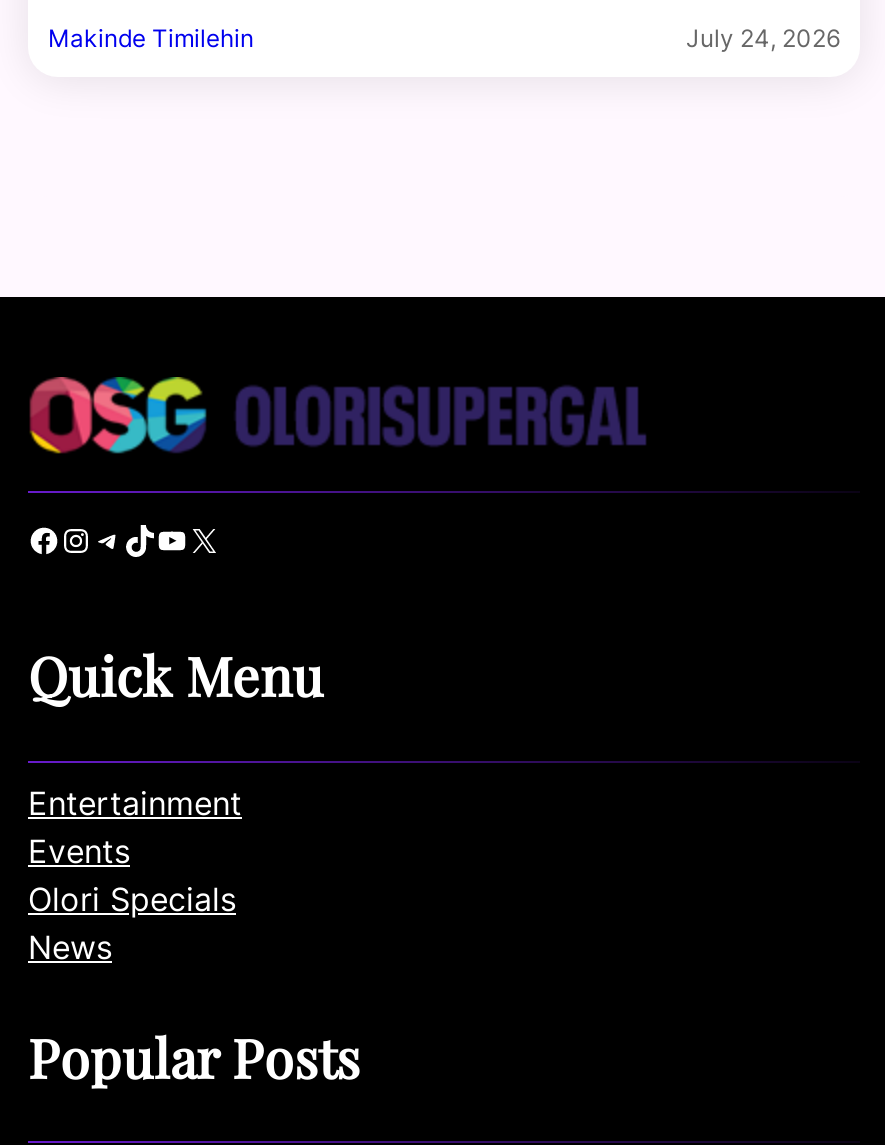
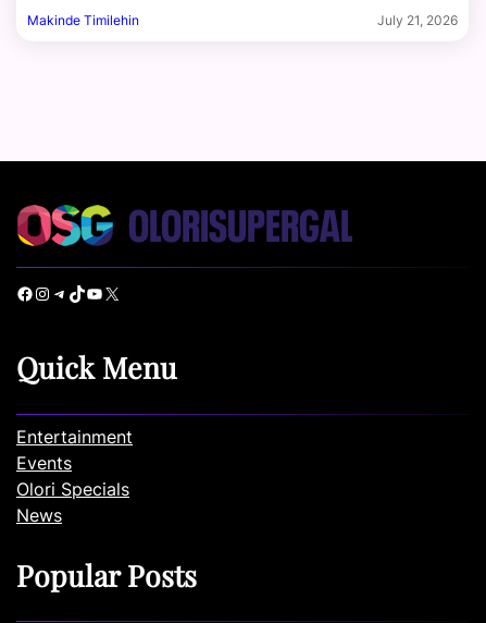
- July 24, 2026
+ July 21, 2026
